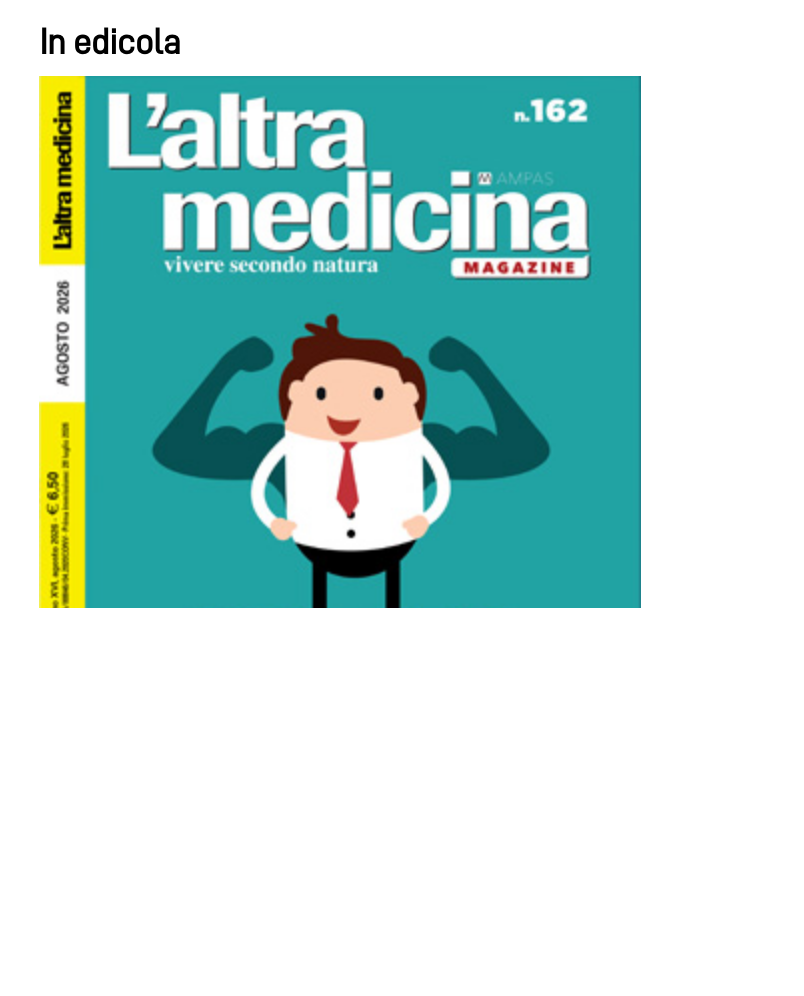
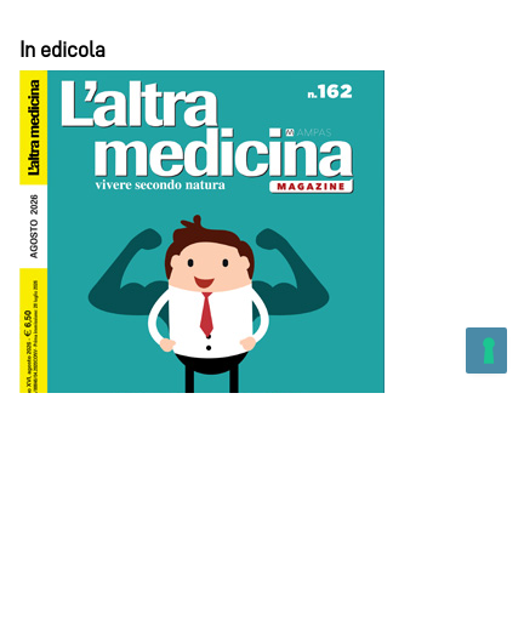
+ [image]
